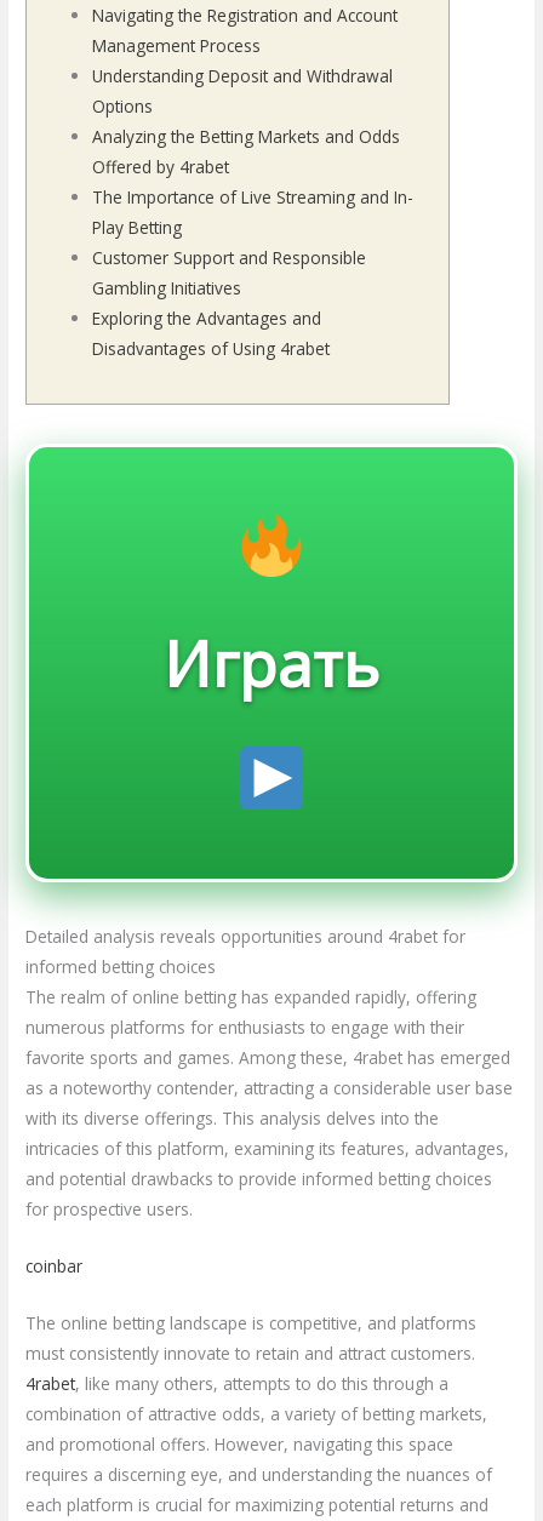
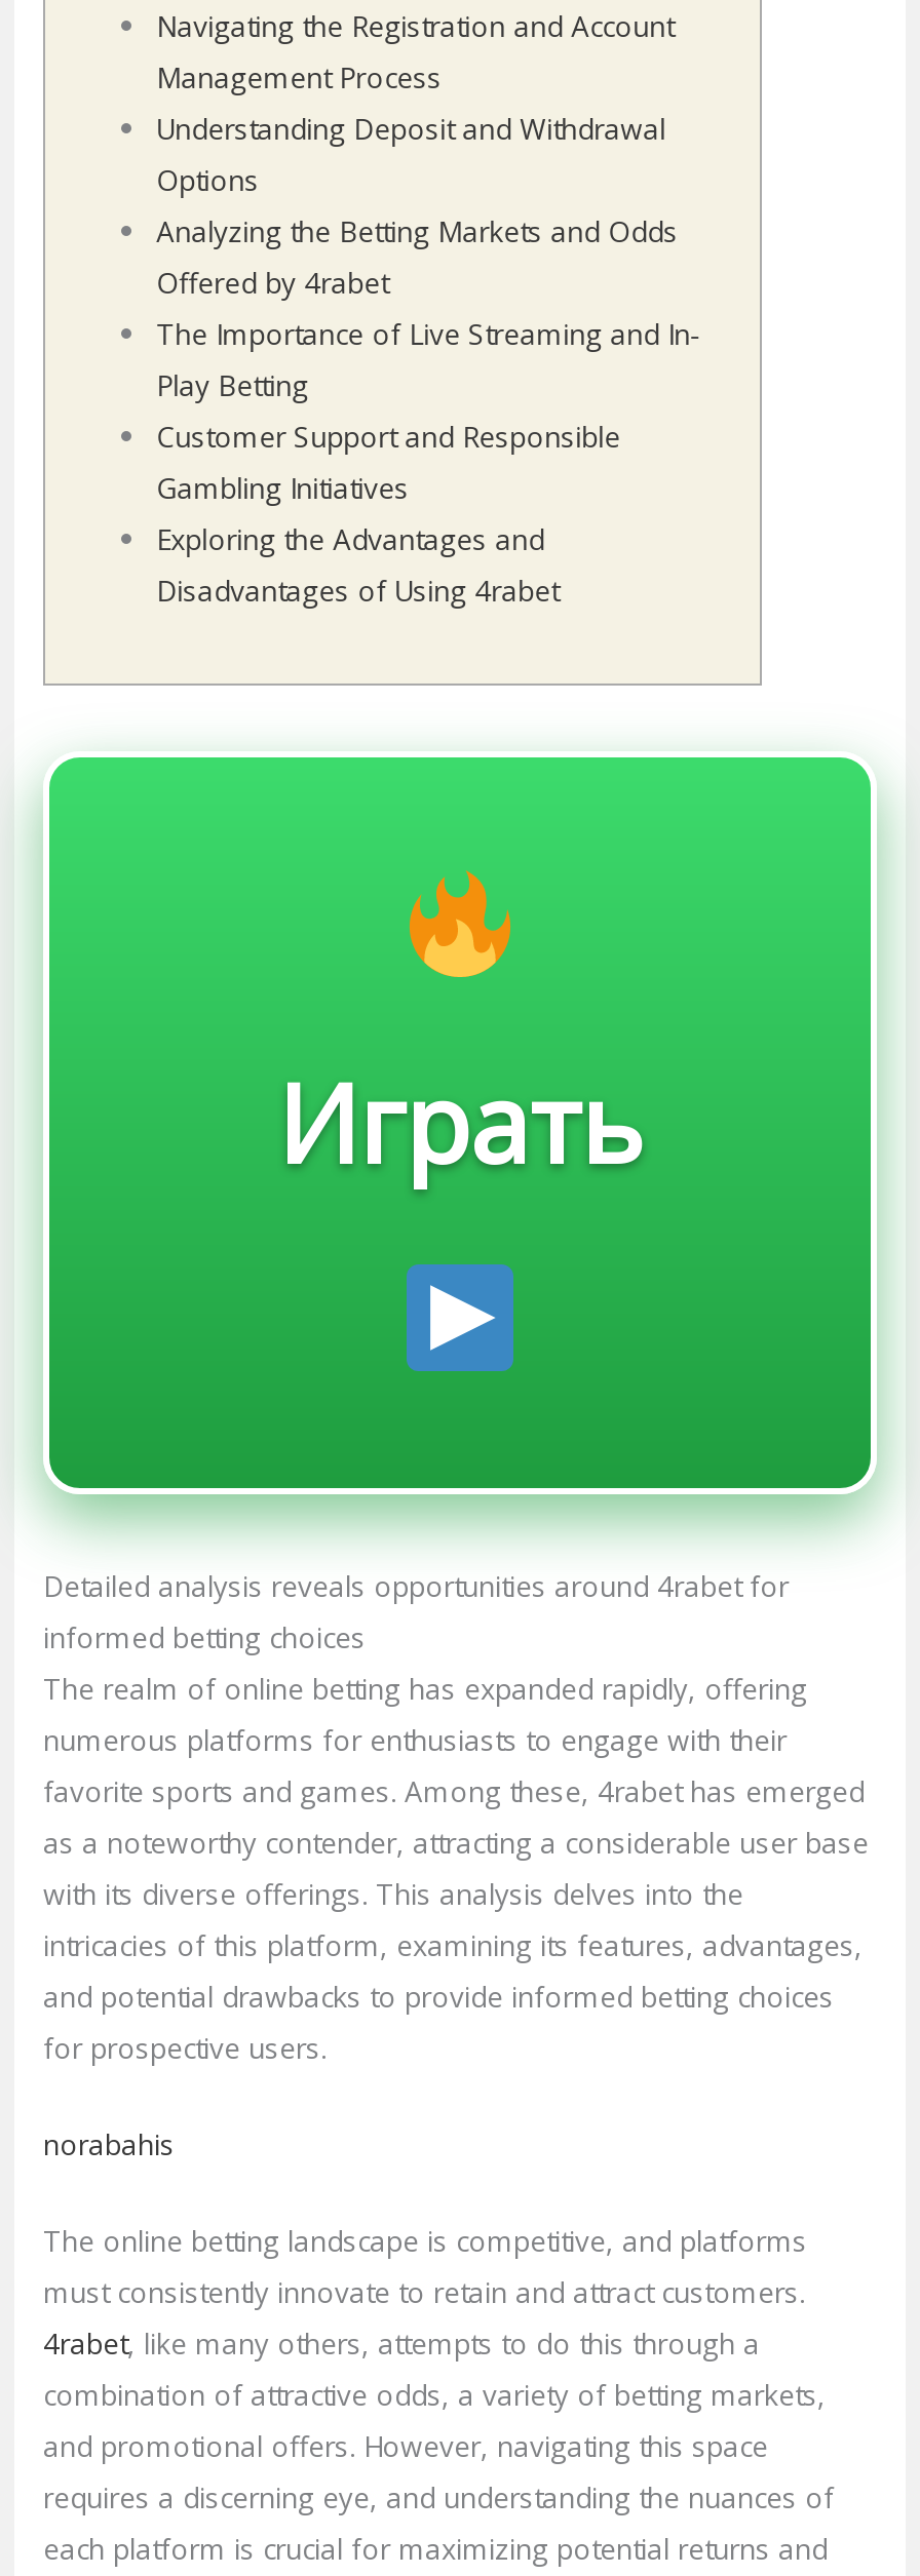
- coinbar
+ norabahis
